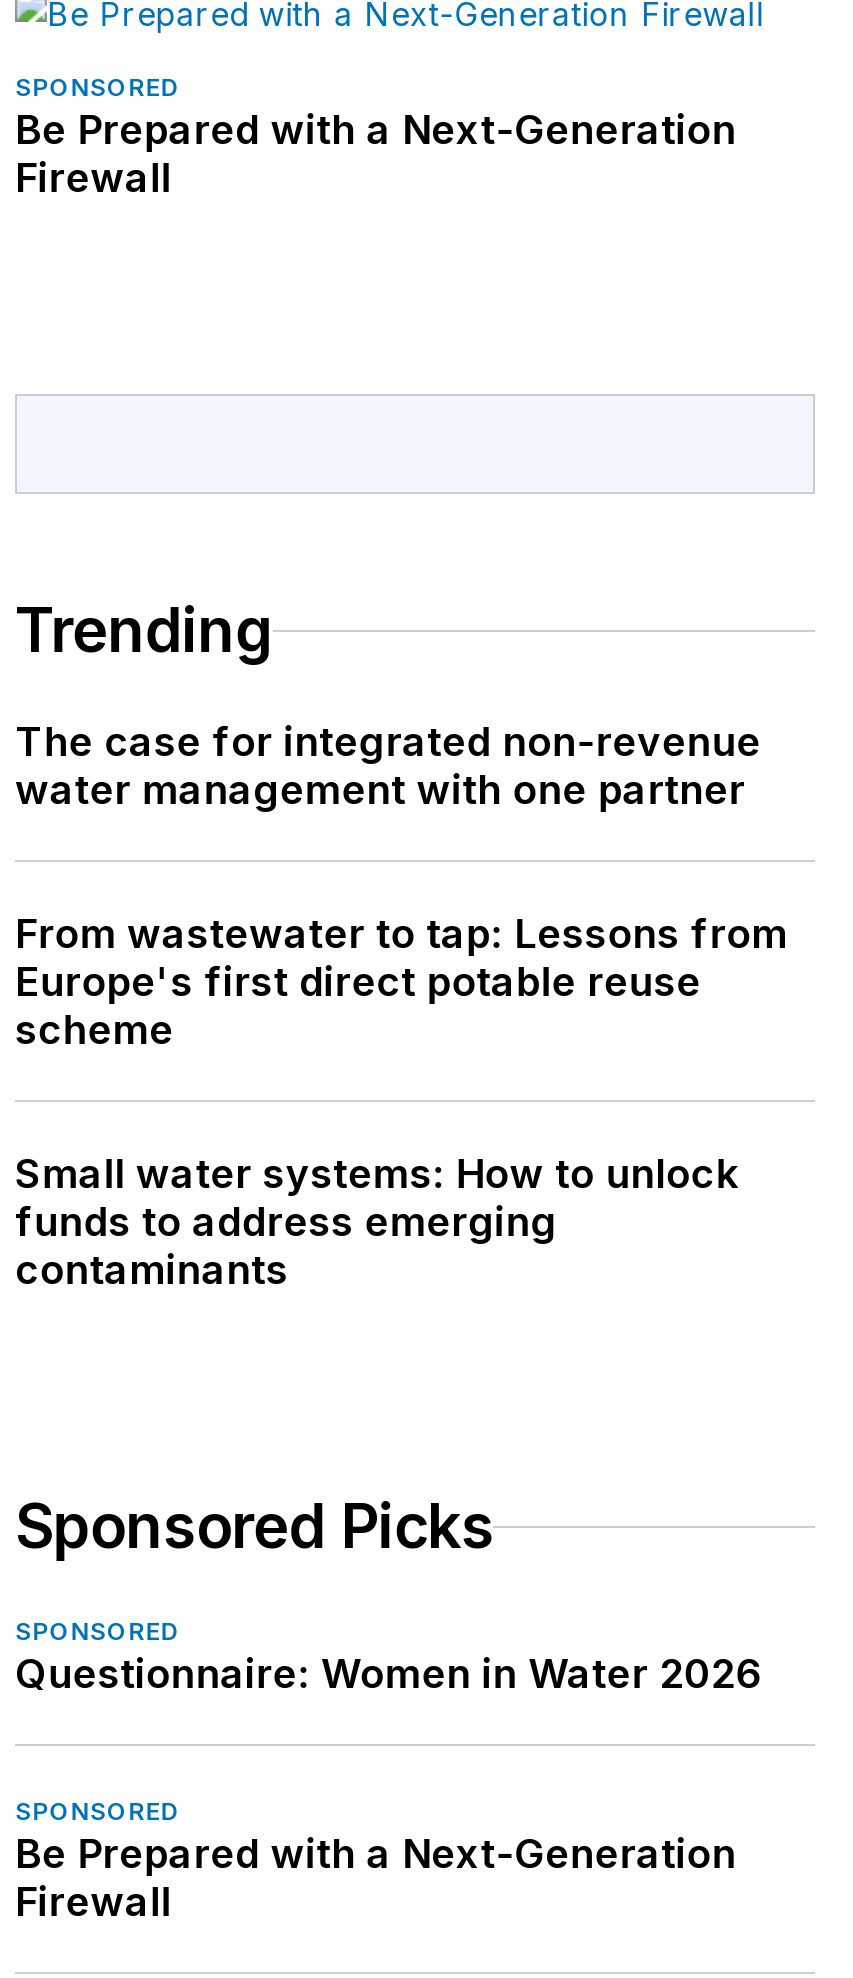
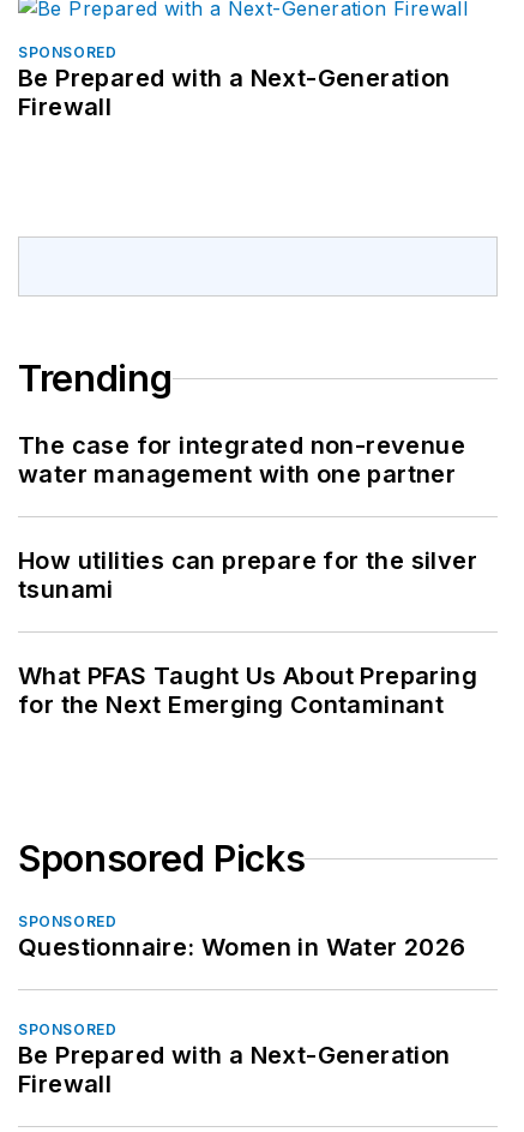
- From wastewater to tap: Lessons from
- Europe's first direct potable reuse
- scheme
+ How utilities can prepare for the silver
+ tsunami

- Small water systems: How to unlock
- funds to address emerging
- contaminants
+ What PFAS Taught Us About Preparing
+ for the Next Emerging Contaminant
